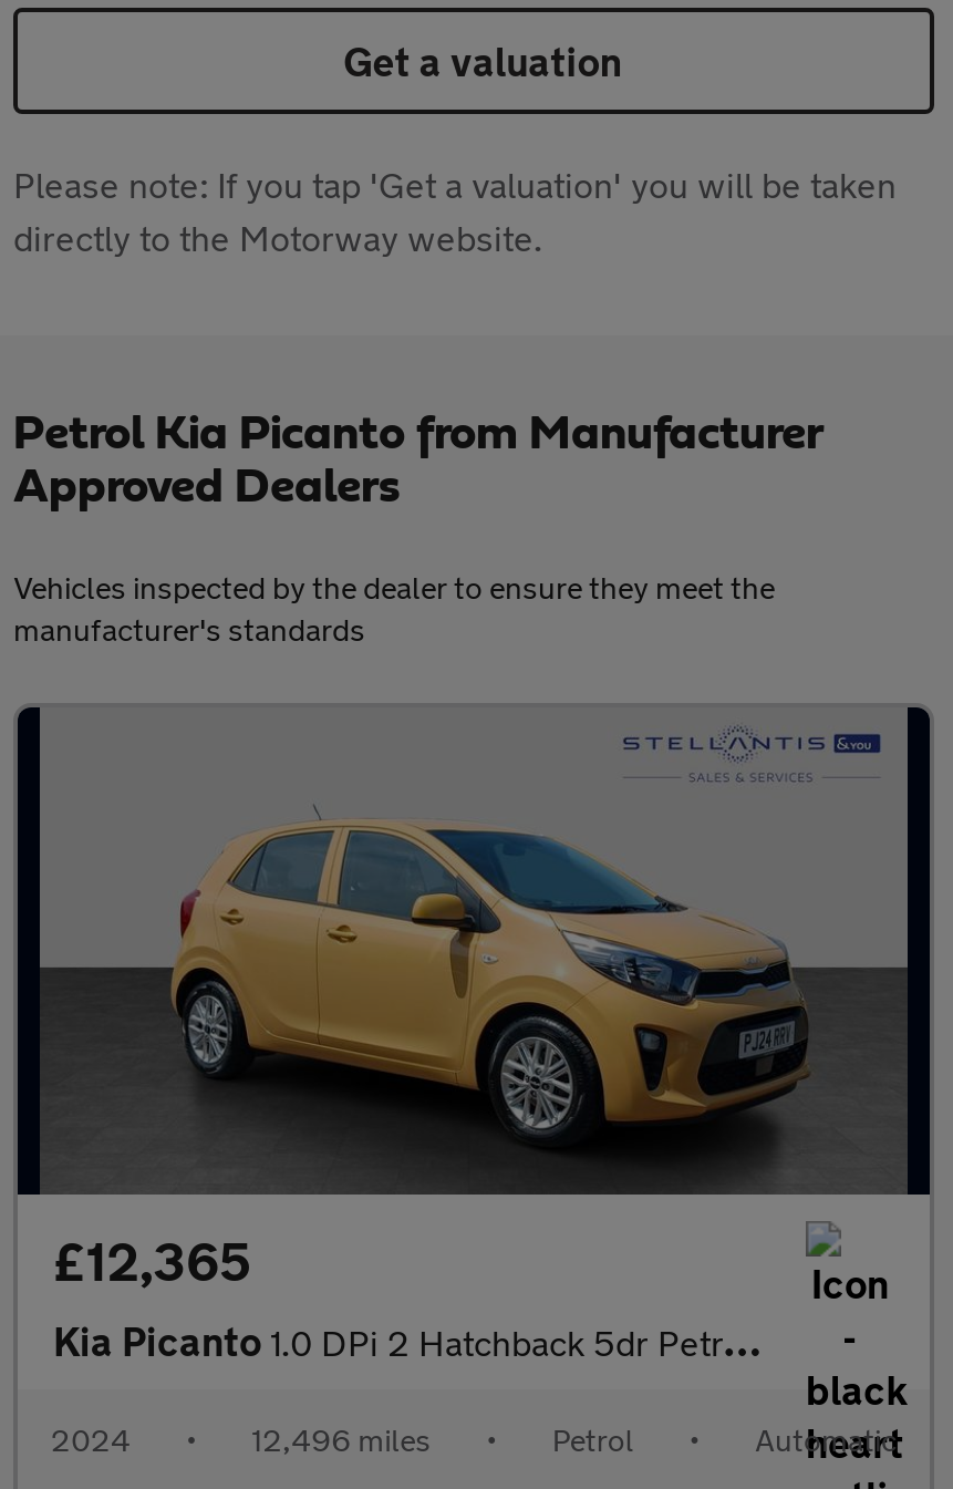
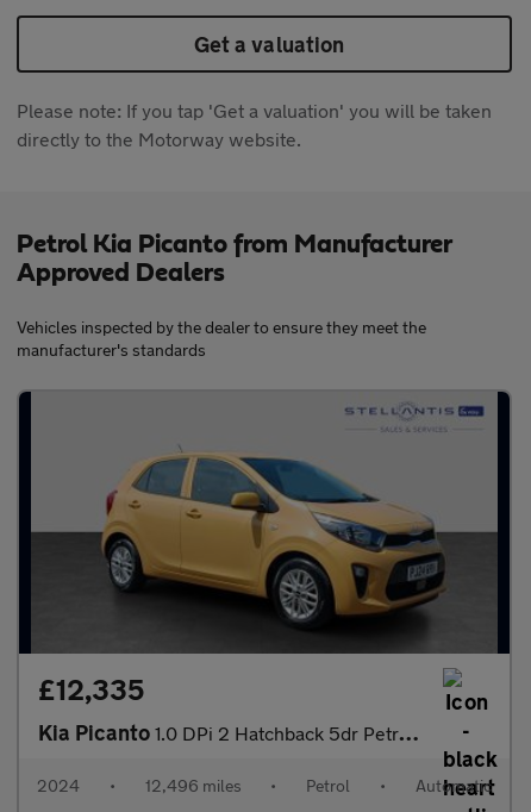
- £12,365
+ £12,335
